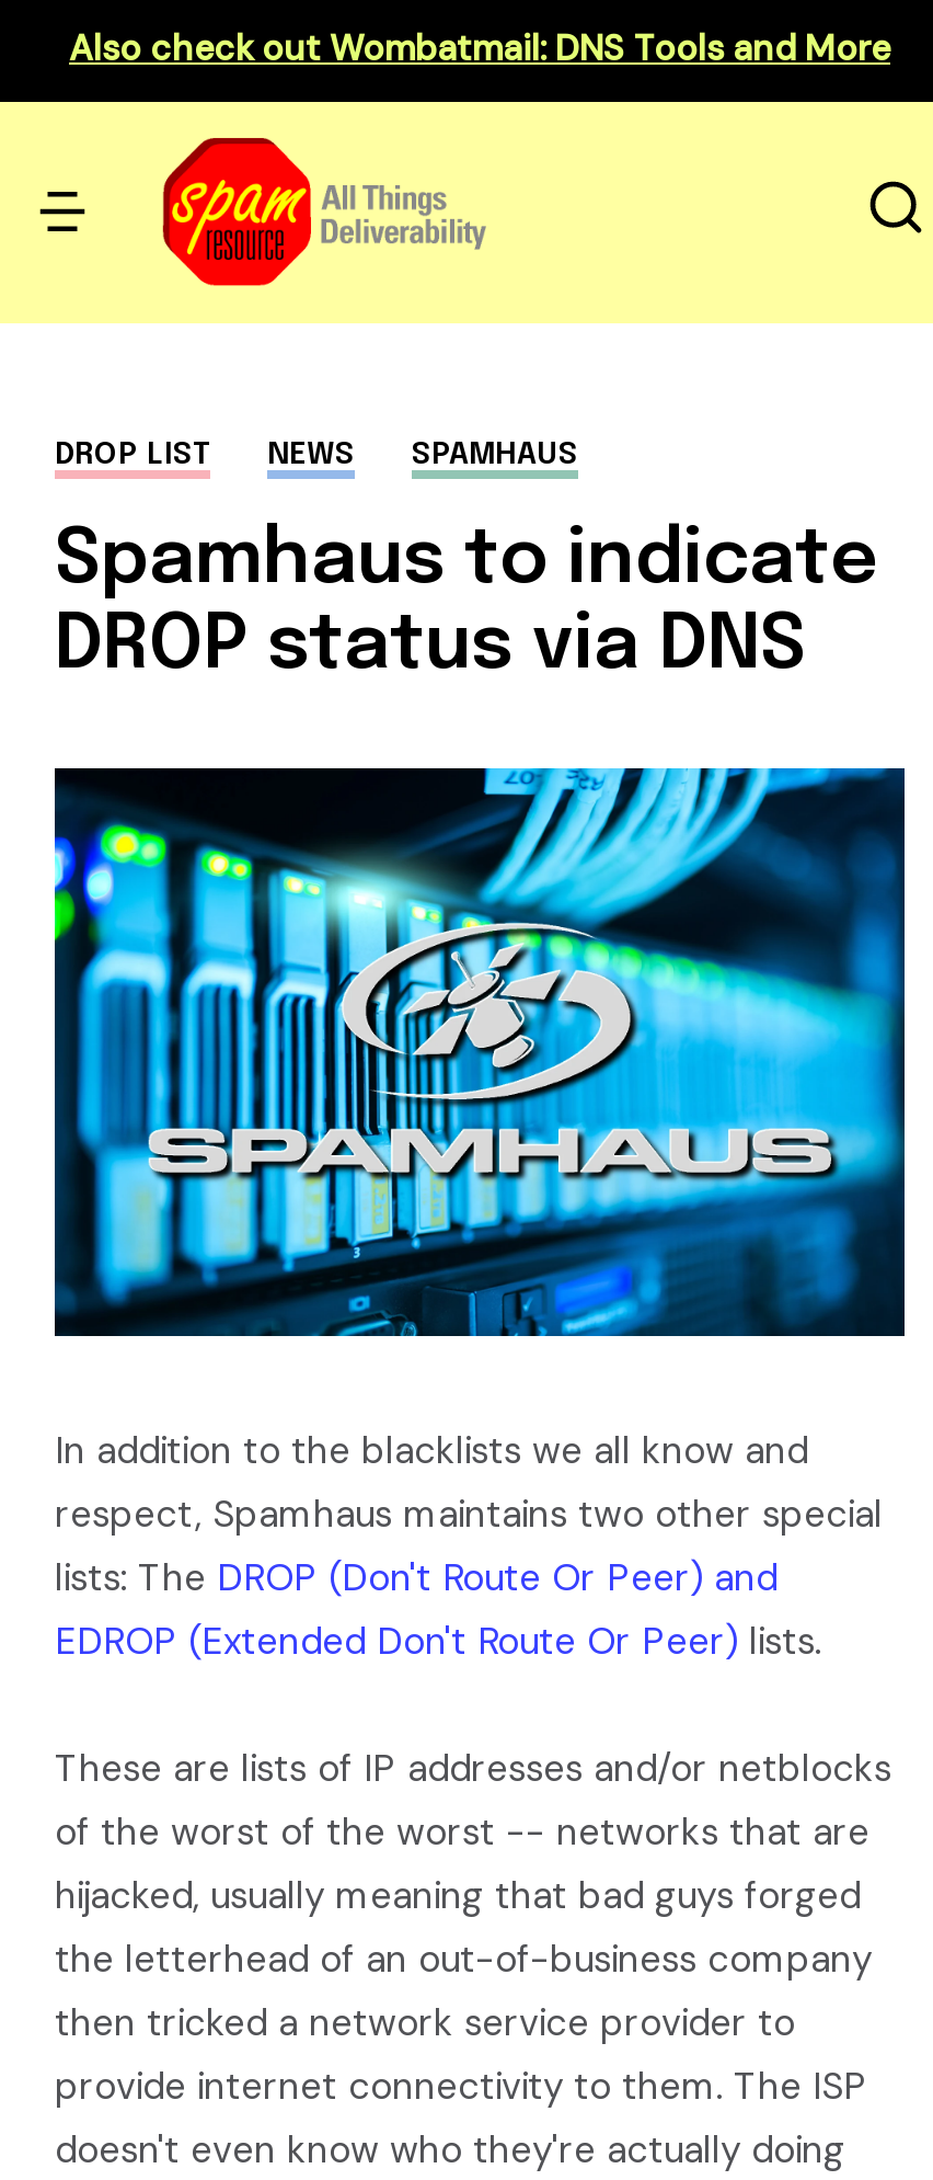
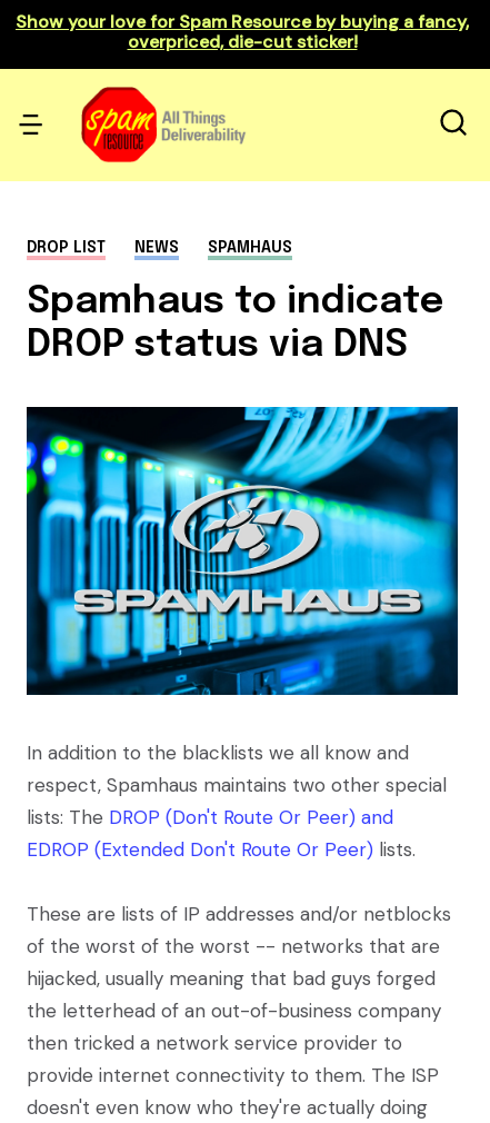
- Also check out Wombatmail: DNS Tools and More
+ Show your love for Spam Resource by buying a fancy,
+ overpriced, die-cut sticker!
